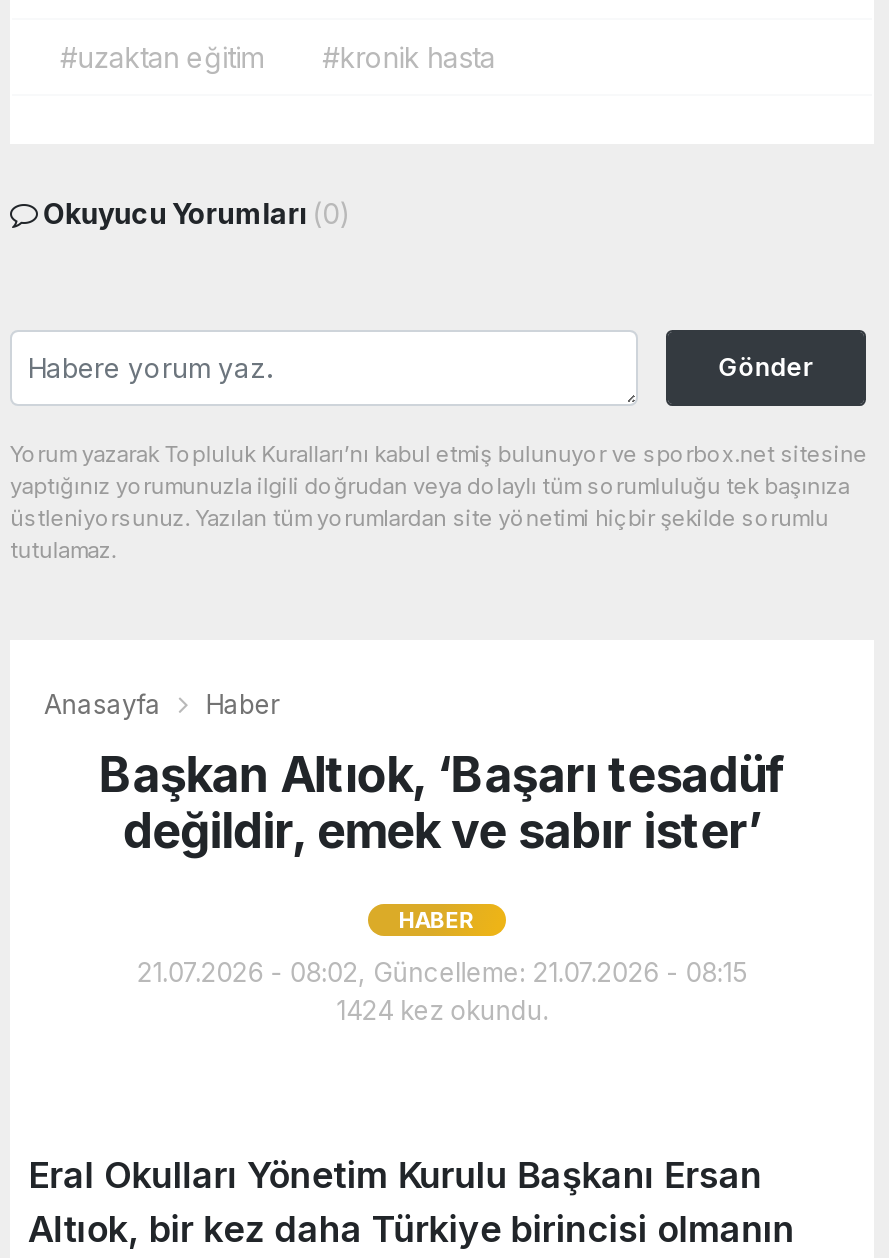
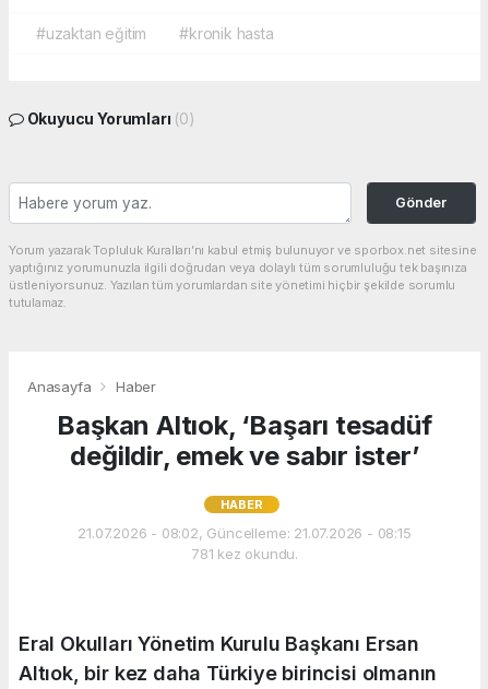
- 1424 kez okundu.
+ 781 kez okundu.
